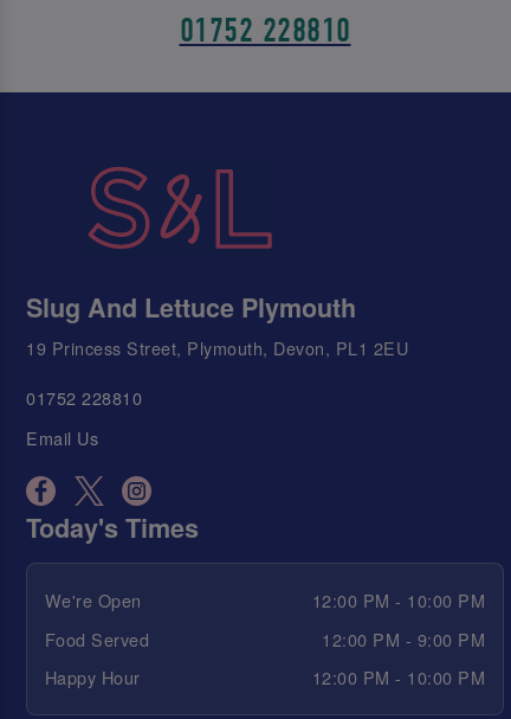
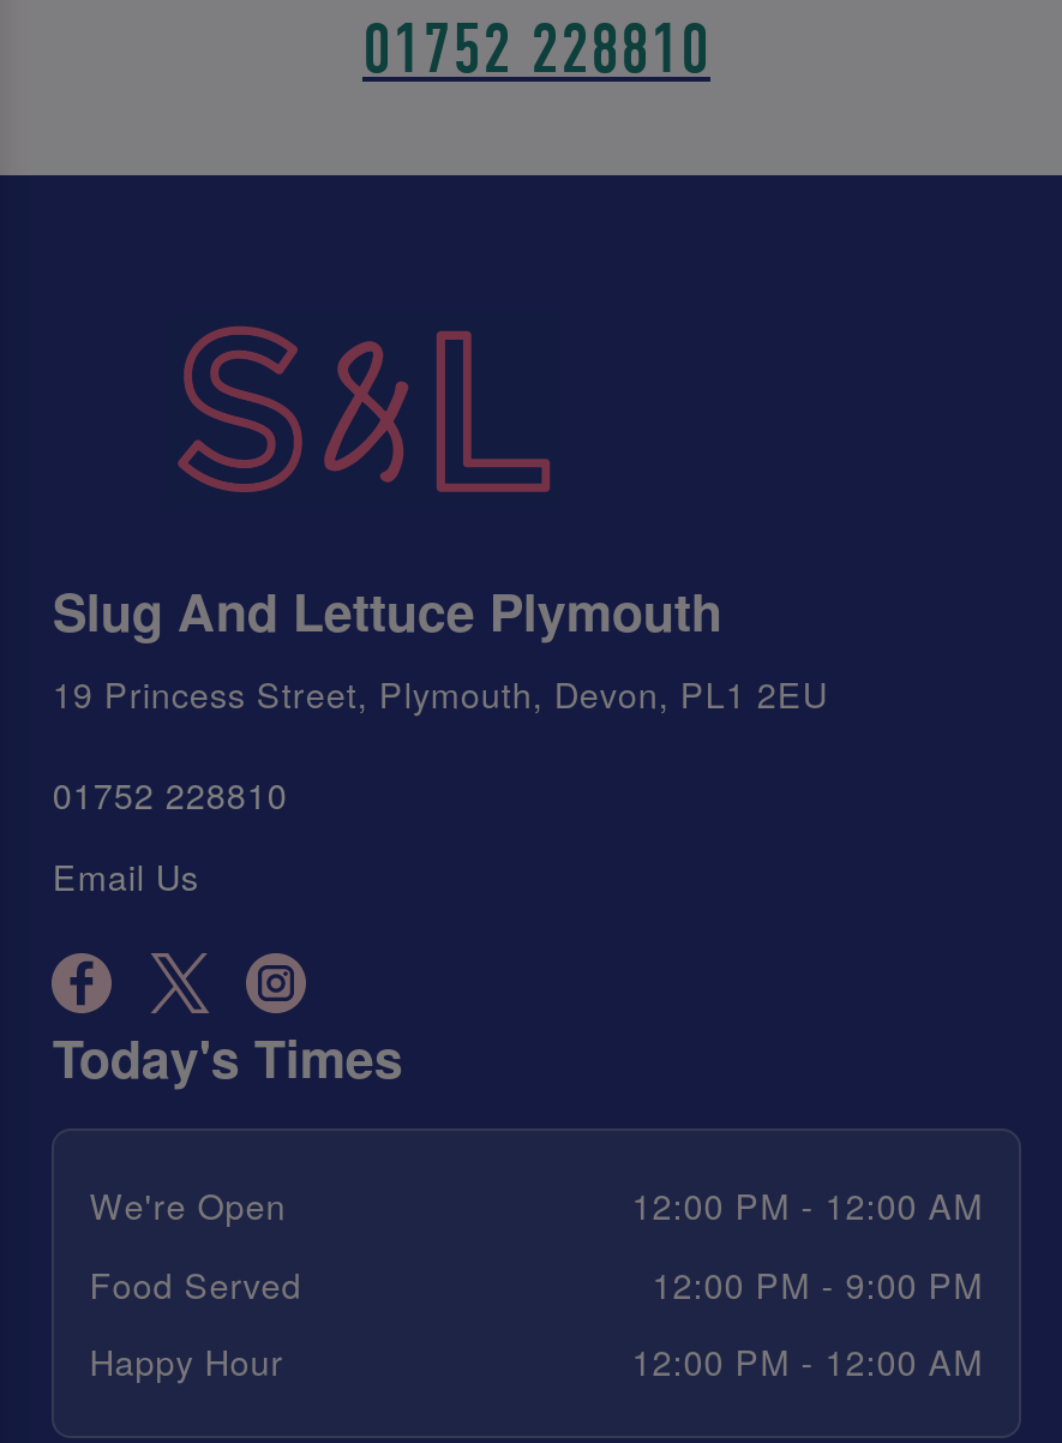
- 12:00 PM - 10:00 PM
+ 12:00 PM - 12:00 AM

- 12:00 PM - 10:00 PM
+ 12:00 PM - 12:00 AM
